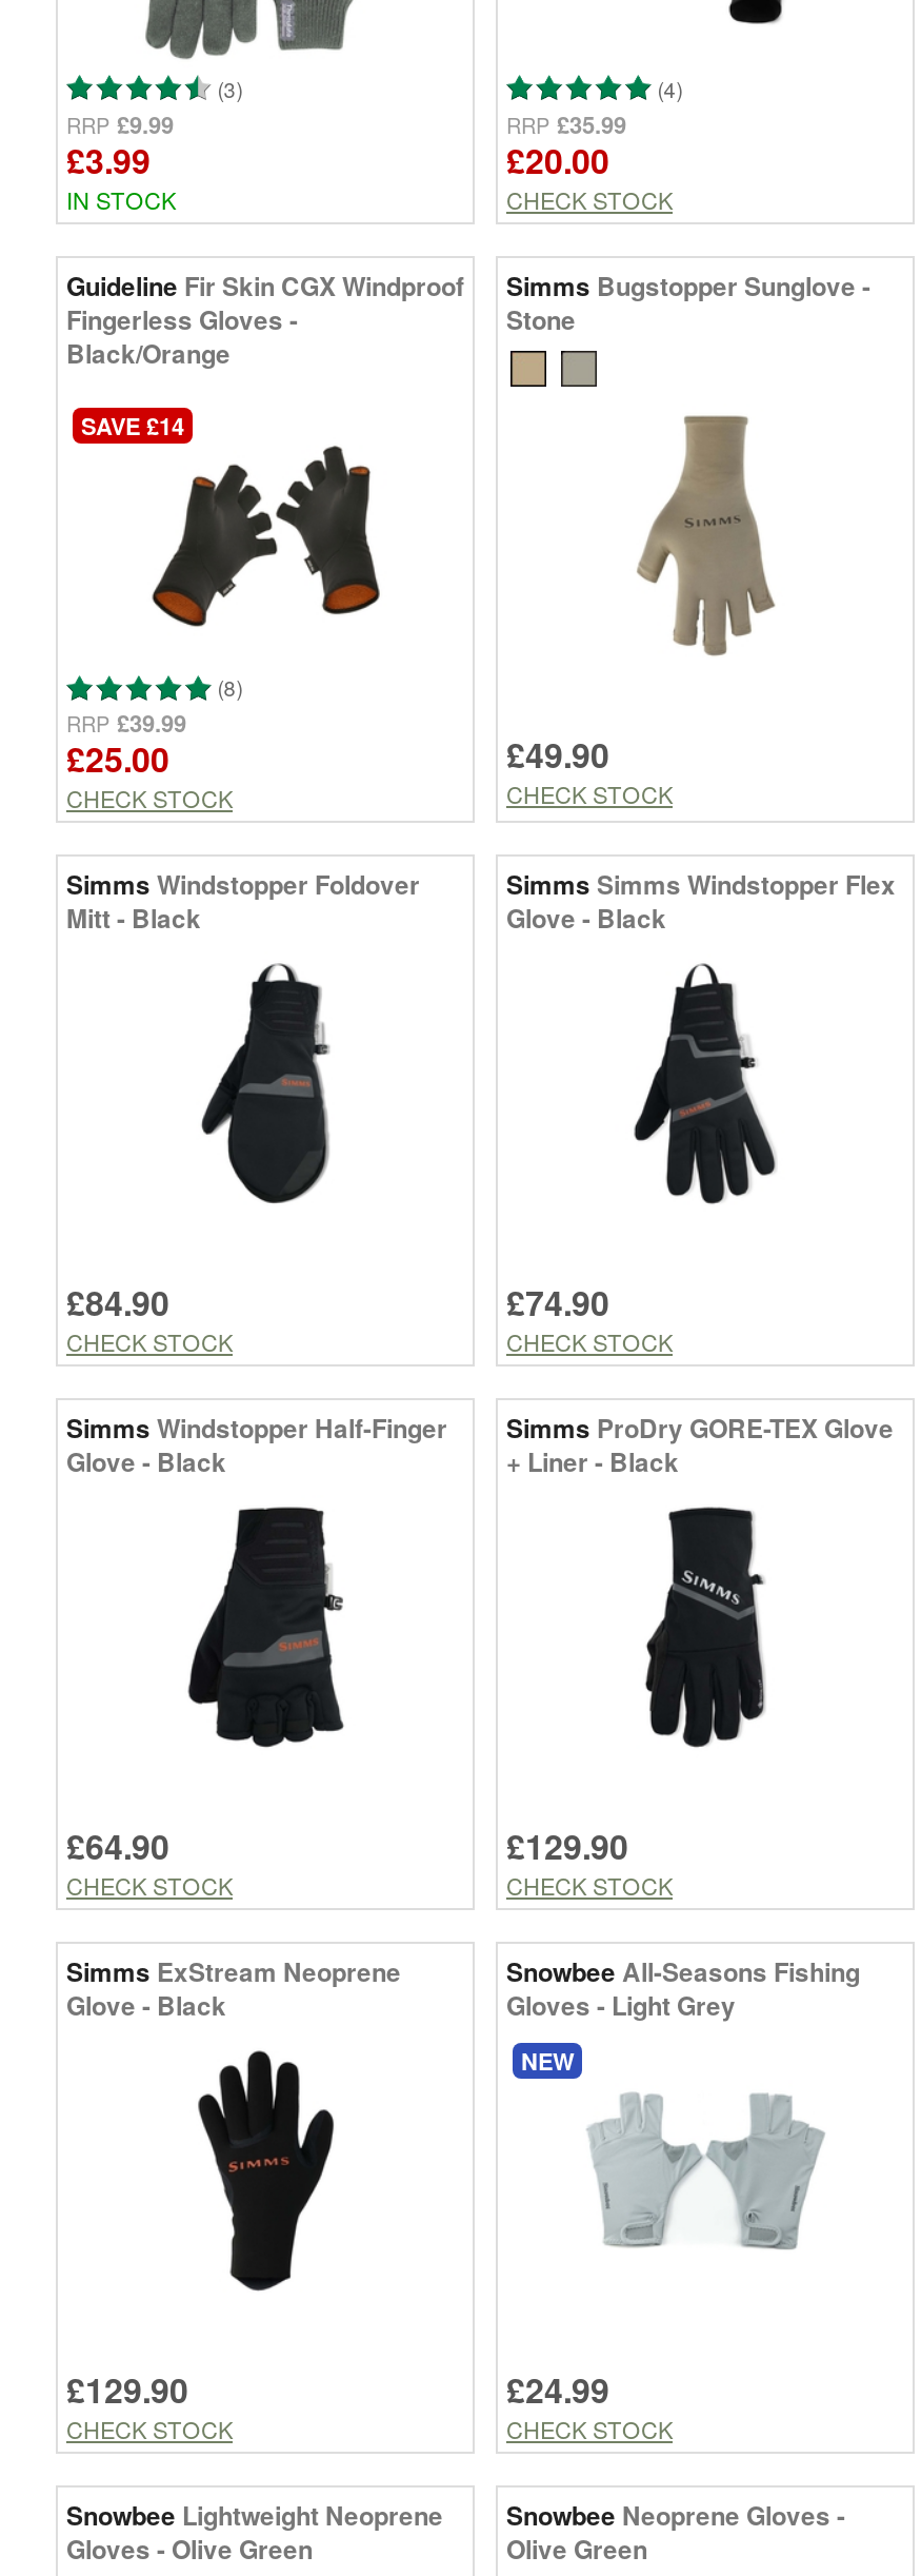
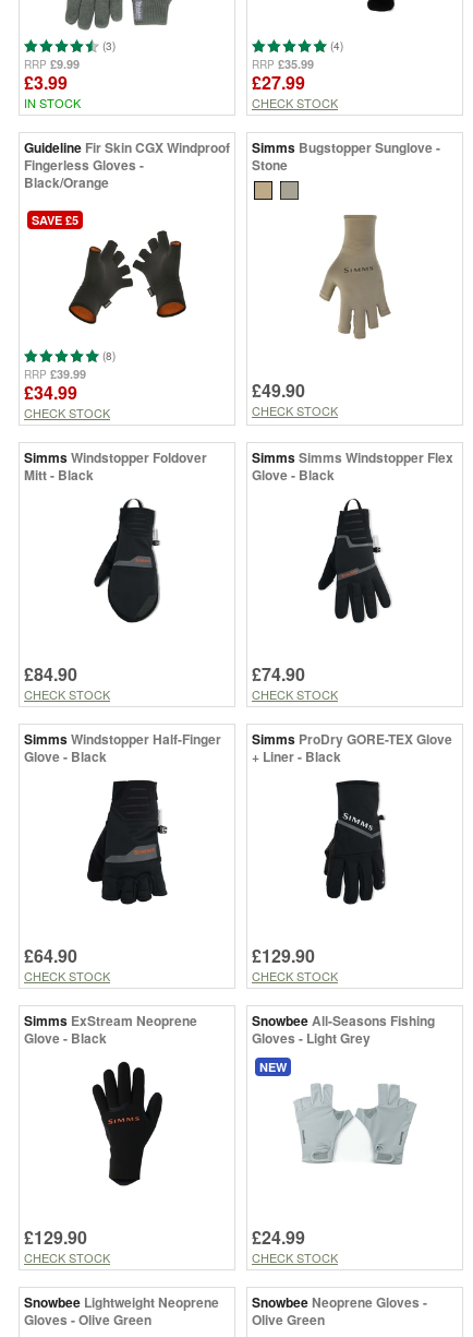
- £20.00
+ £27.99

- SAVE £14
+ SAVE £5

- £25.00
+ £34.99
